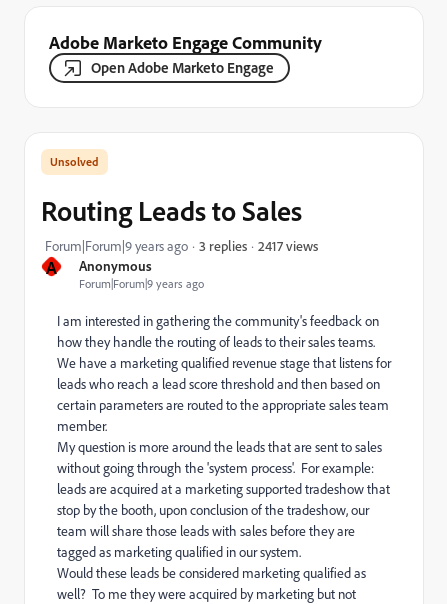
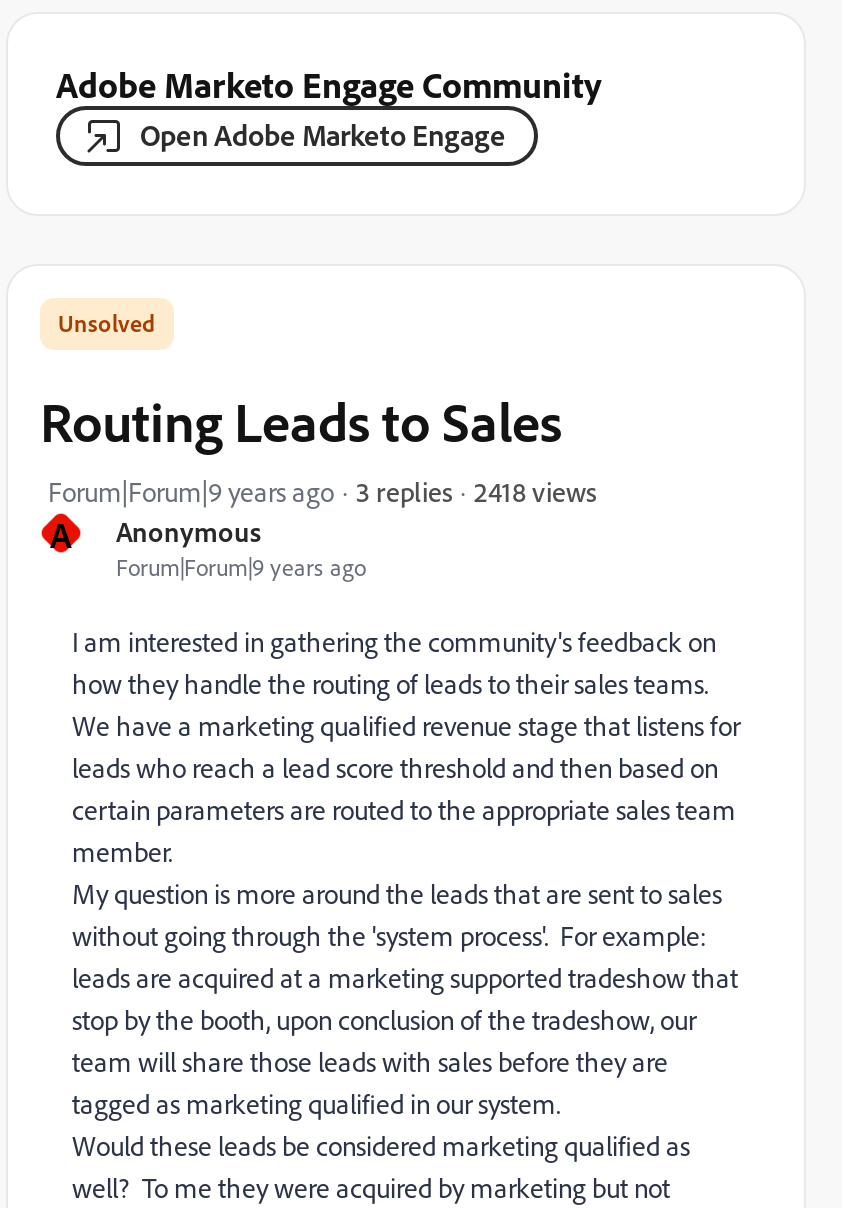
- 2417 views
+ 2418 views
